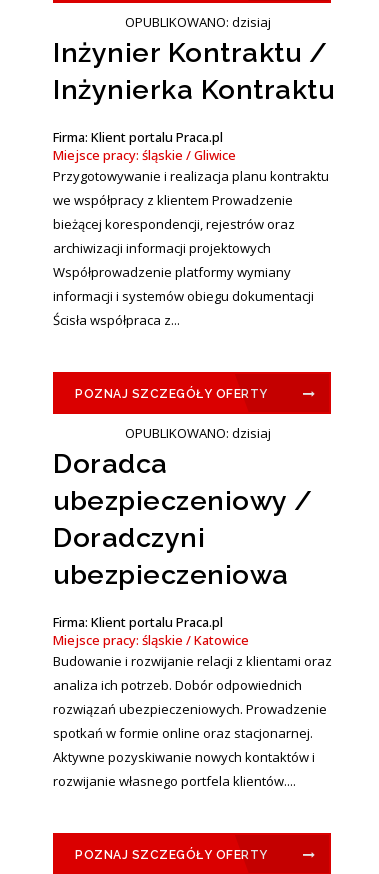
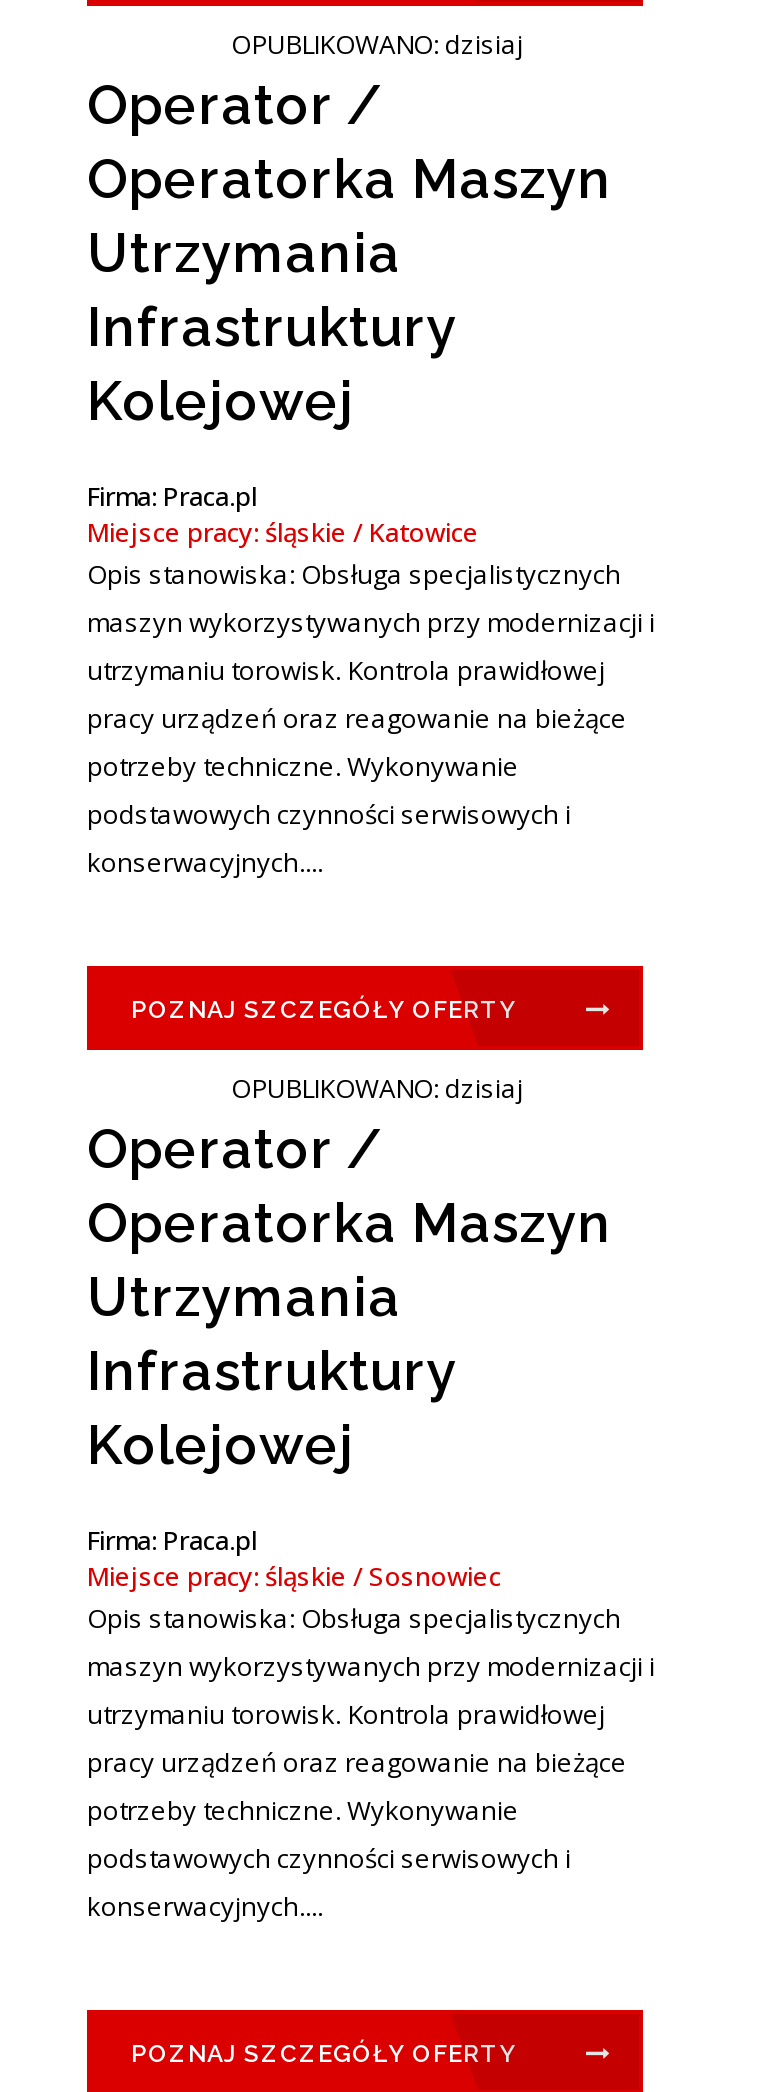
- Inżynier Kontraktu /
- Inżynierka Kontraktu
+ Operator /
+ Operatorka Maszyn
+ Utrzymania
+ Infrastruktury
+ Kolejowej

- Firma: Klient portalu Praca.pl
- Miejsce pracy: śląskie / Gliwice
- Przygotowywanie i realizacja planu kontraktu
- we współpracy z klientem Prowadzenie
- bieżącej korespondencji, rejestrów oraz
- archiwizacji informacji projektowych
- Współprowadzenie platformy wymiany
- informacji i systemów obiegu dokumentacji
- Ścisła współpraca z...
+ Firma: Praca.pl
+ Opis stanowiska: Obsługa specjalistycznych
+ maszyn wykorzystywanych przy modernizacji i
+ utrzymaniu torowisk. Kontrola prawidłowej
+ pracy urządzeń oraz reagowanie na bieżące
+ potrzeby techniczne. Wykonywanie
+ podstawowych czynności serwisowych i
+ konserwacyjnych....

- Doradca
- ubezpieczeniowy /
- Doradczyni
- ubezpieczeniowa
+ Operator /
+ Operatorka Maszyn
+ Utrzymania
+ Infrastruktury
+ Kolejowej

- Firma: Klient portalu Praca.pl
- Budowanie i rozwijanie relacji z klientami oraz
- analiza ich potrzeb. Dobór odpowiednich
- rozwiązań ubezpieczeniowych. Prowadzenie
- spotkań w formie online oraz stacjonarnej.
- Aktywne pozyskiwanie nowych kontaktów i
- rozwijanie własnego portfela klientów....
+ Firma: Praca.pl
+ Miejsce pracy: śląskie / Sosnowiec
+ Opis stanowiska: Obsługa specjalistycznych
+ maszyn wykorzystywanych przy modernizacji i
+ utrzymaniu torowisk. Kontrola prawidłowej
+ pracy urządzeń oraz reagowanie na bieżące
+ potrzeby techniczne. Wykonywanie
+ podstawowych czynności serwisowych i
+ konserwacyjnych....

moved up: Miejsce pracy: śląskie / Katowice
